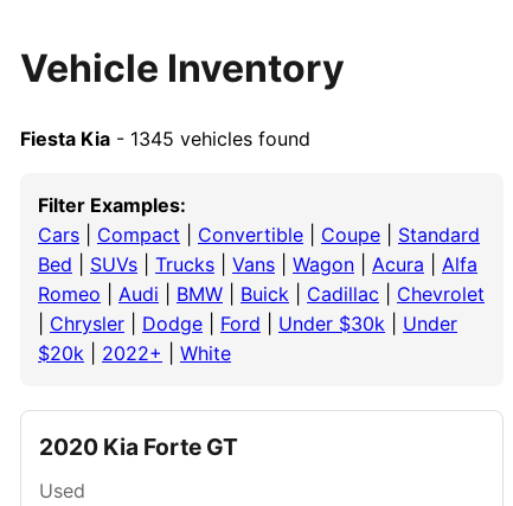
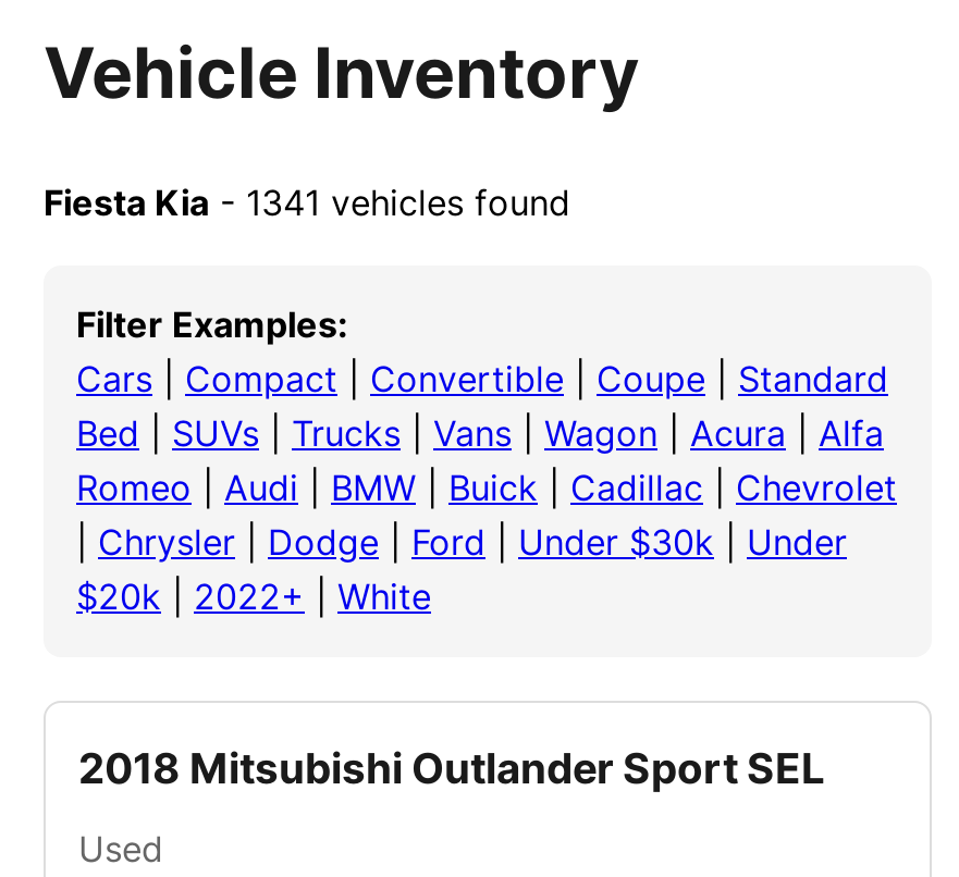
- Fiesta Kia - 1345 vehicles found
+ Fiesta Kia - 1341 vehicles found

- 2020 Kia Forte GT
+ 2018 Mitsubishi Outlander Sport SEL
